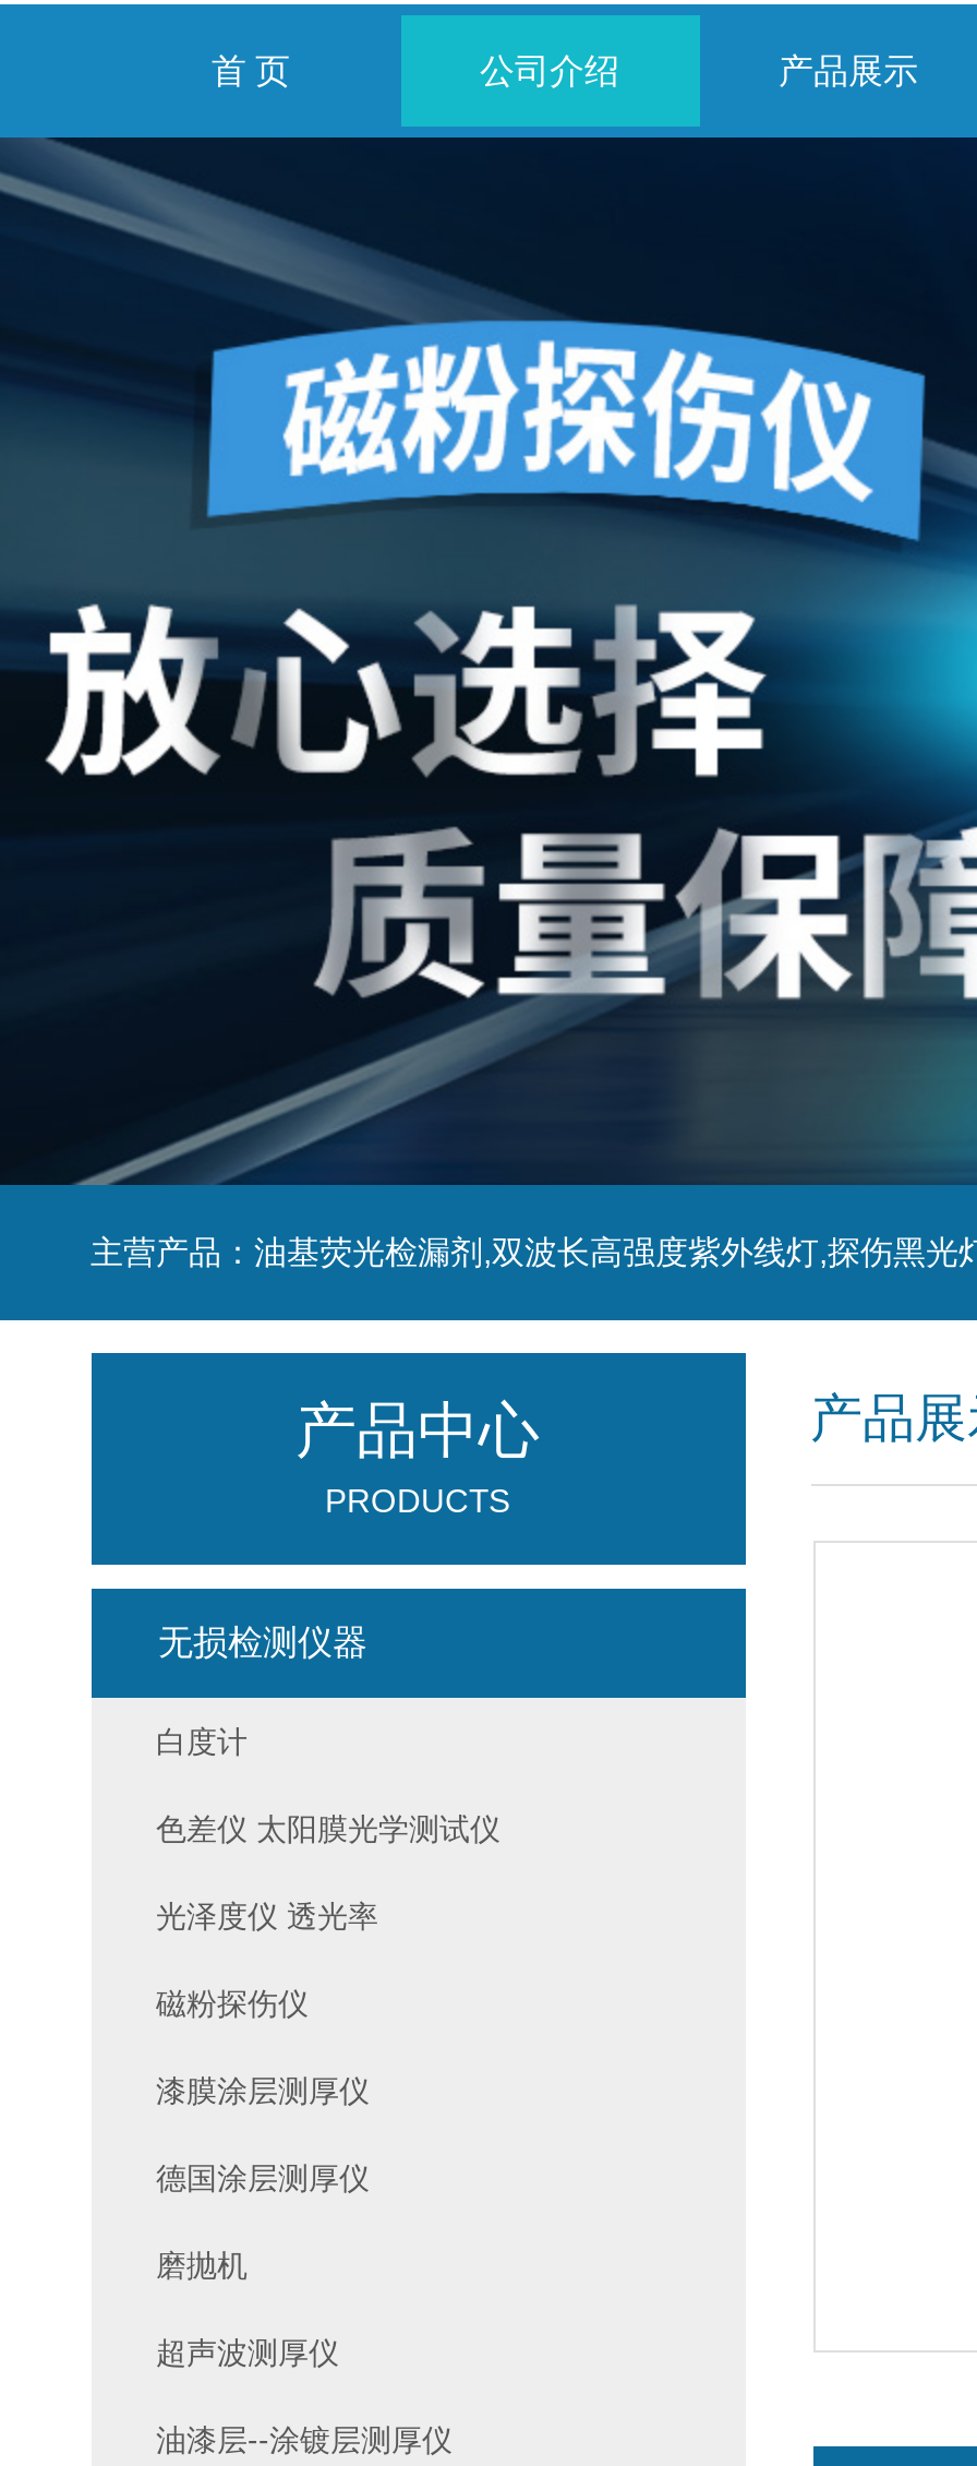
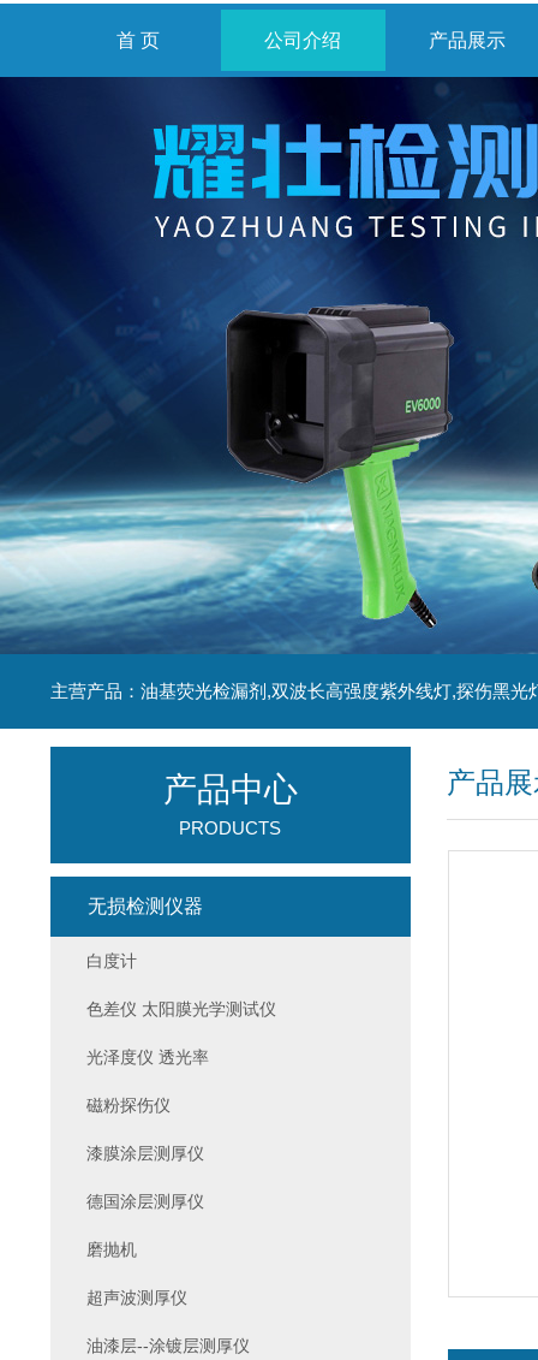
- [image]
+ [image]
